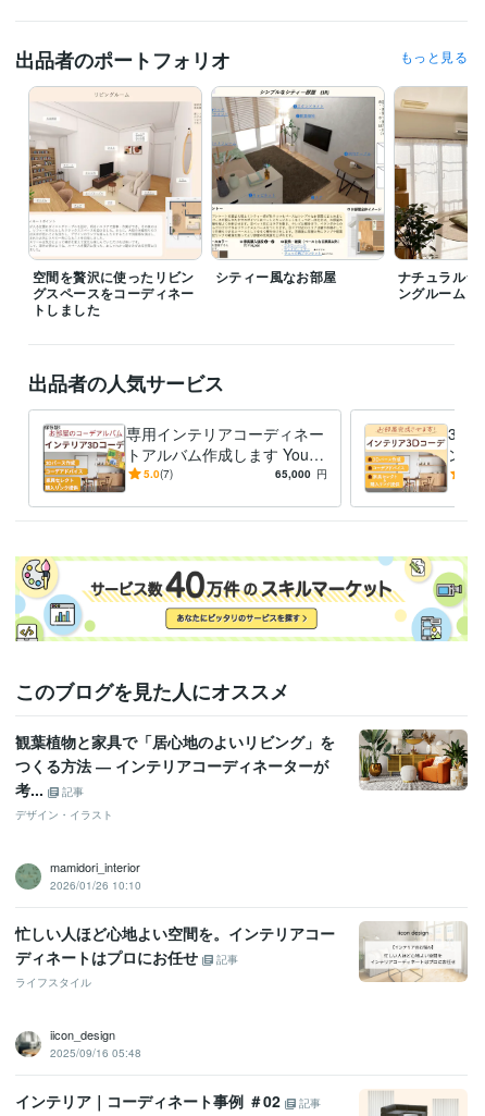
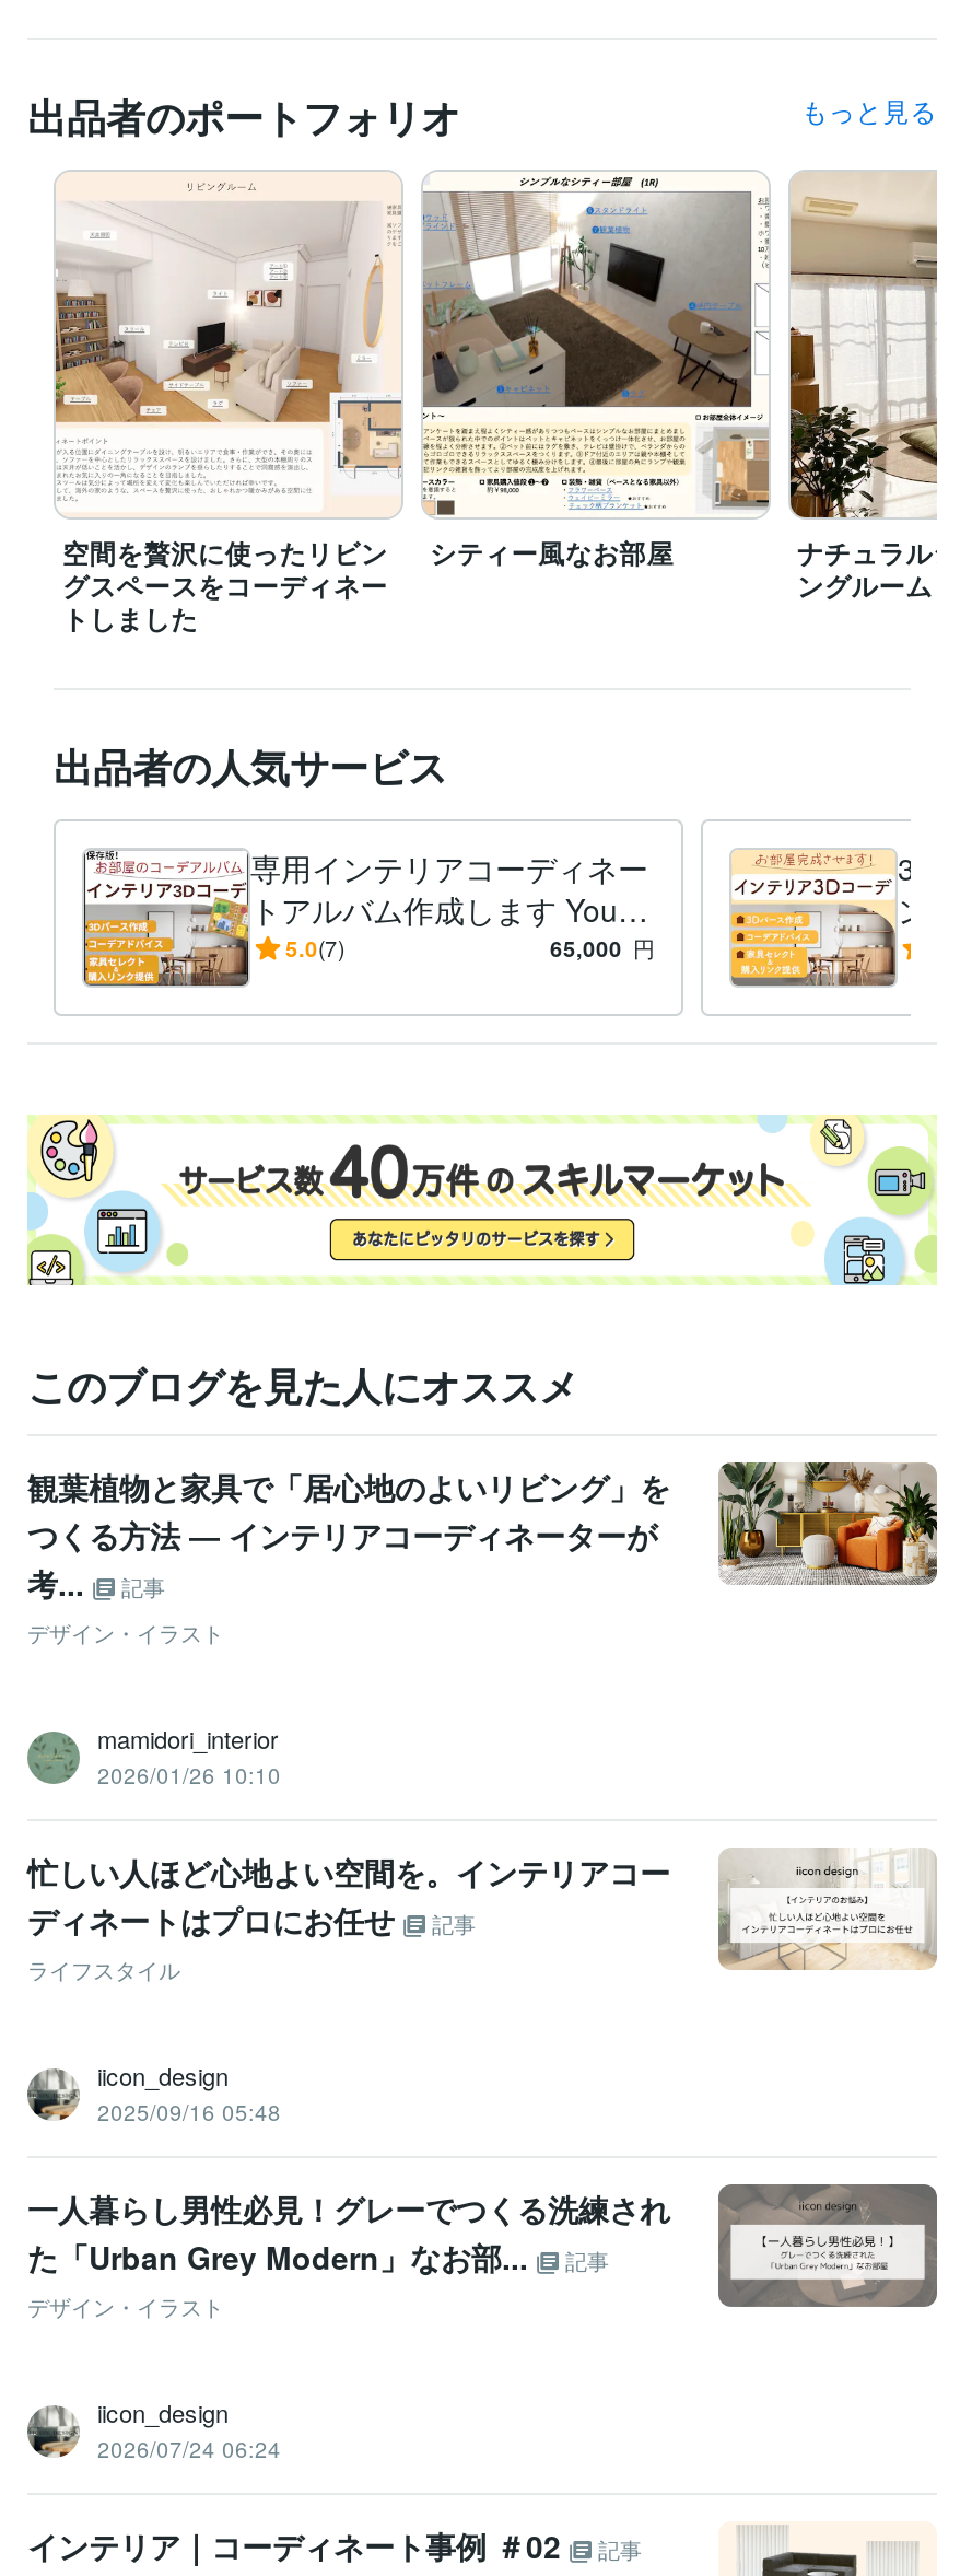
+ [image]
+ 一人暮らし男性必見！グレーでつくる洗練され
+ た「Urban Grey Modern」なお部...
+ 記事
+ デザイン・イラスト
+ iicon_design
+ 2026/07/24 06:24
